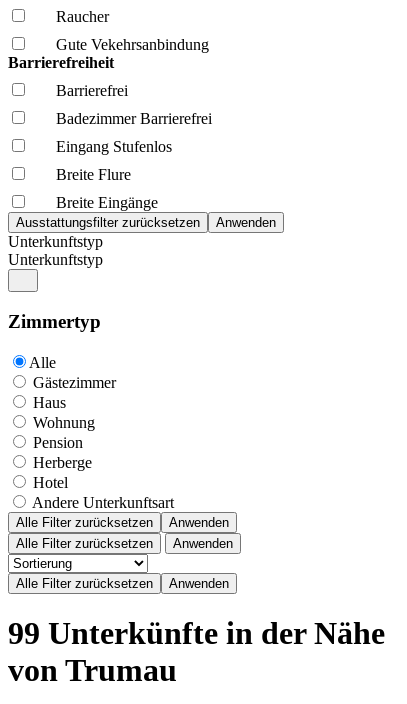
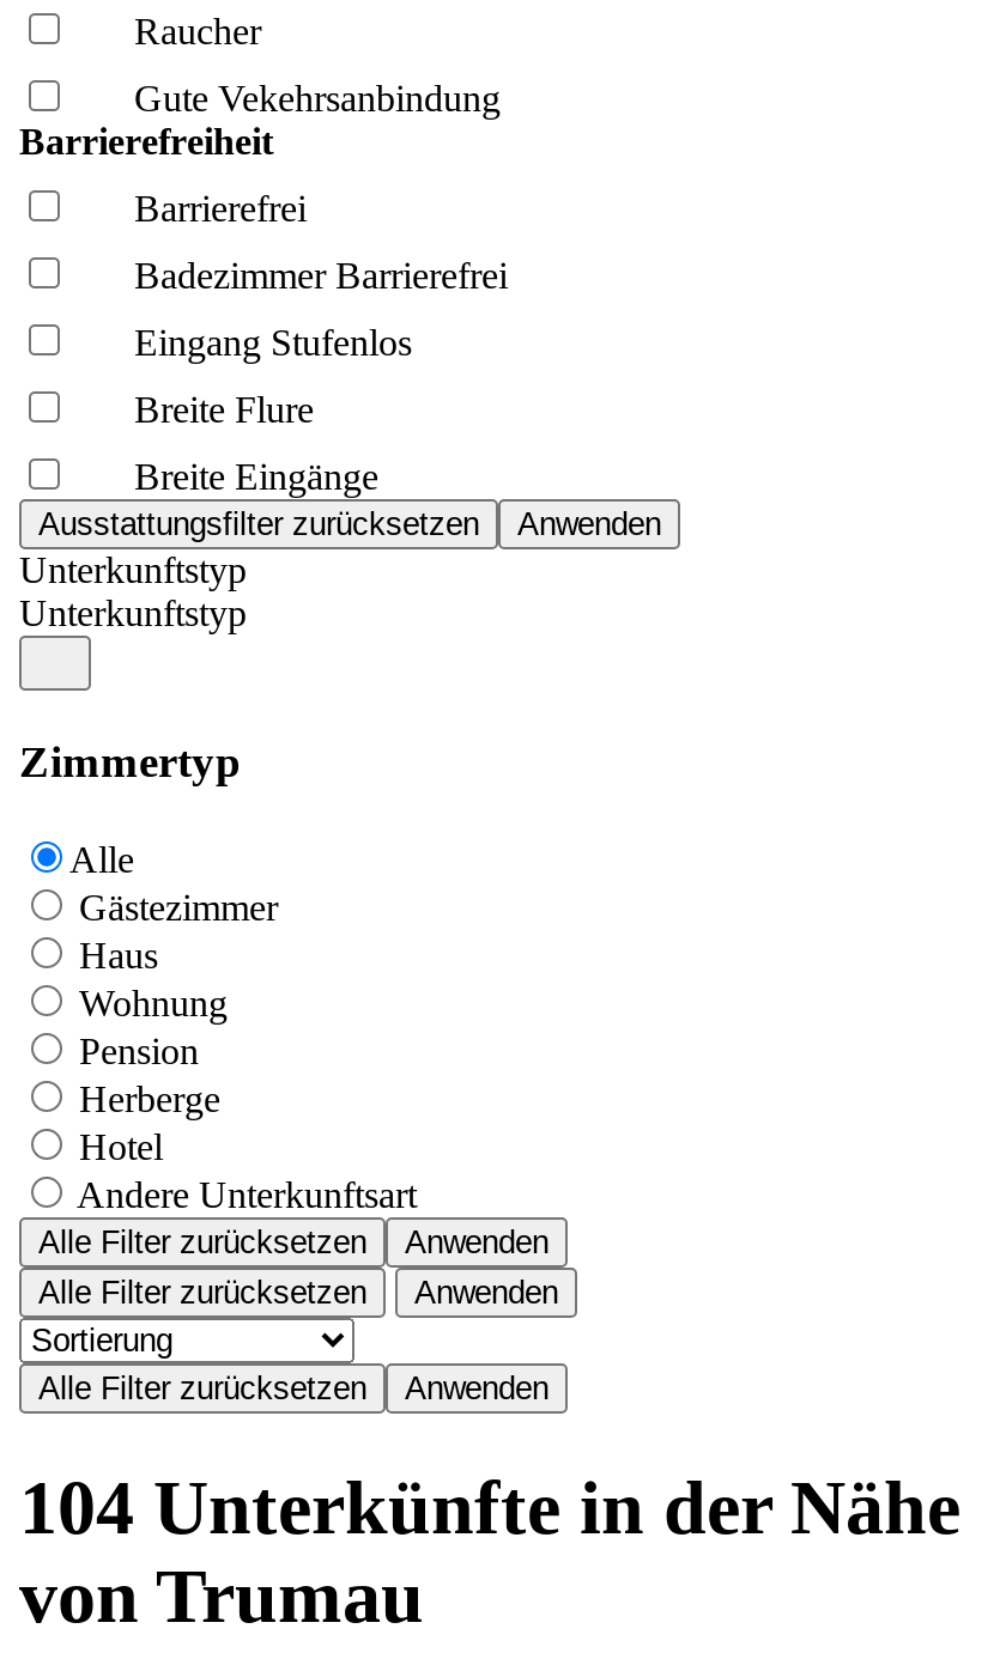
- 99 Unterkünfte in der Nähe
+ 104 Unterkünfte in der Nähe
